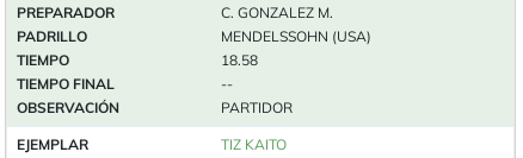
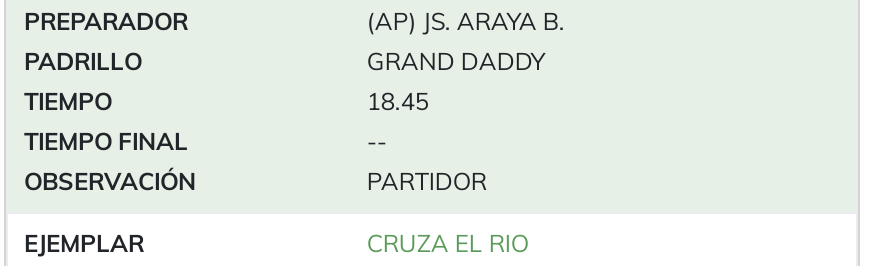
- C. GONZALEZ M.
+ (AP) JS. ARAYA B.

- MENDELSSOHN (USA)
+ GRAND DADDY

- 18.58
+ 18.45

- TIZ KAITO
+ CRUZA EL RIO
